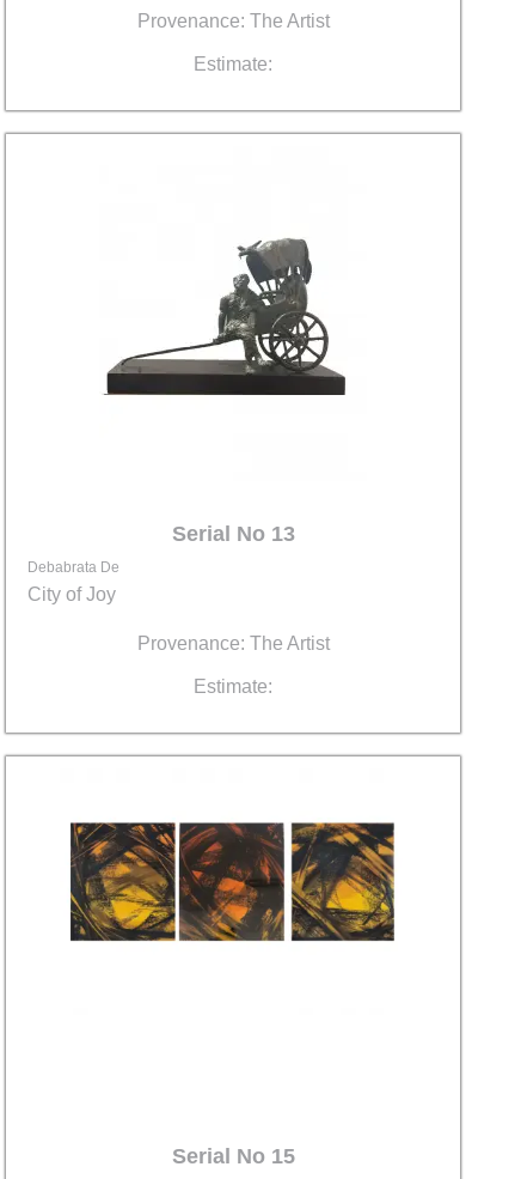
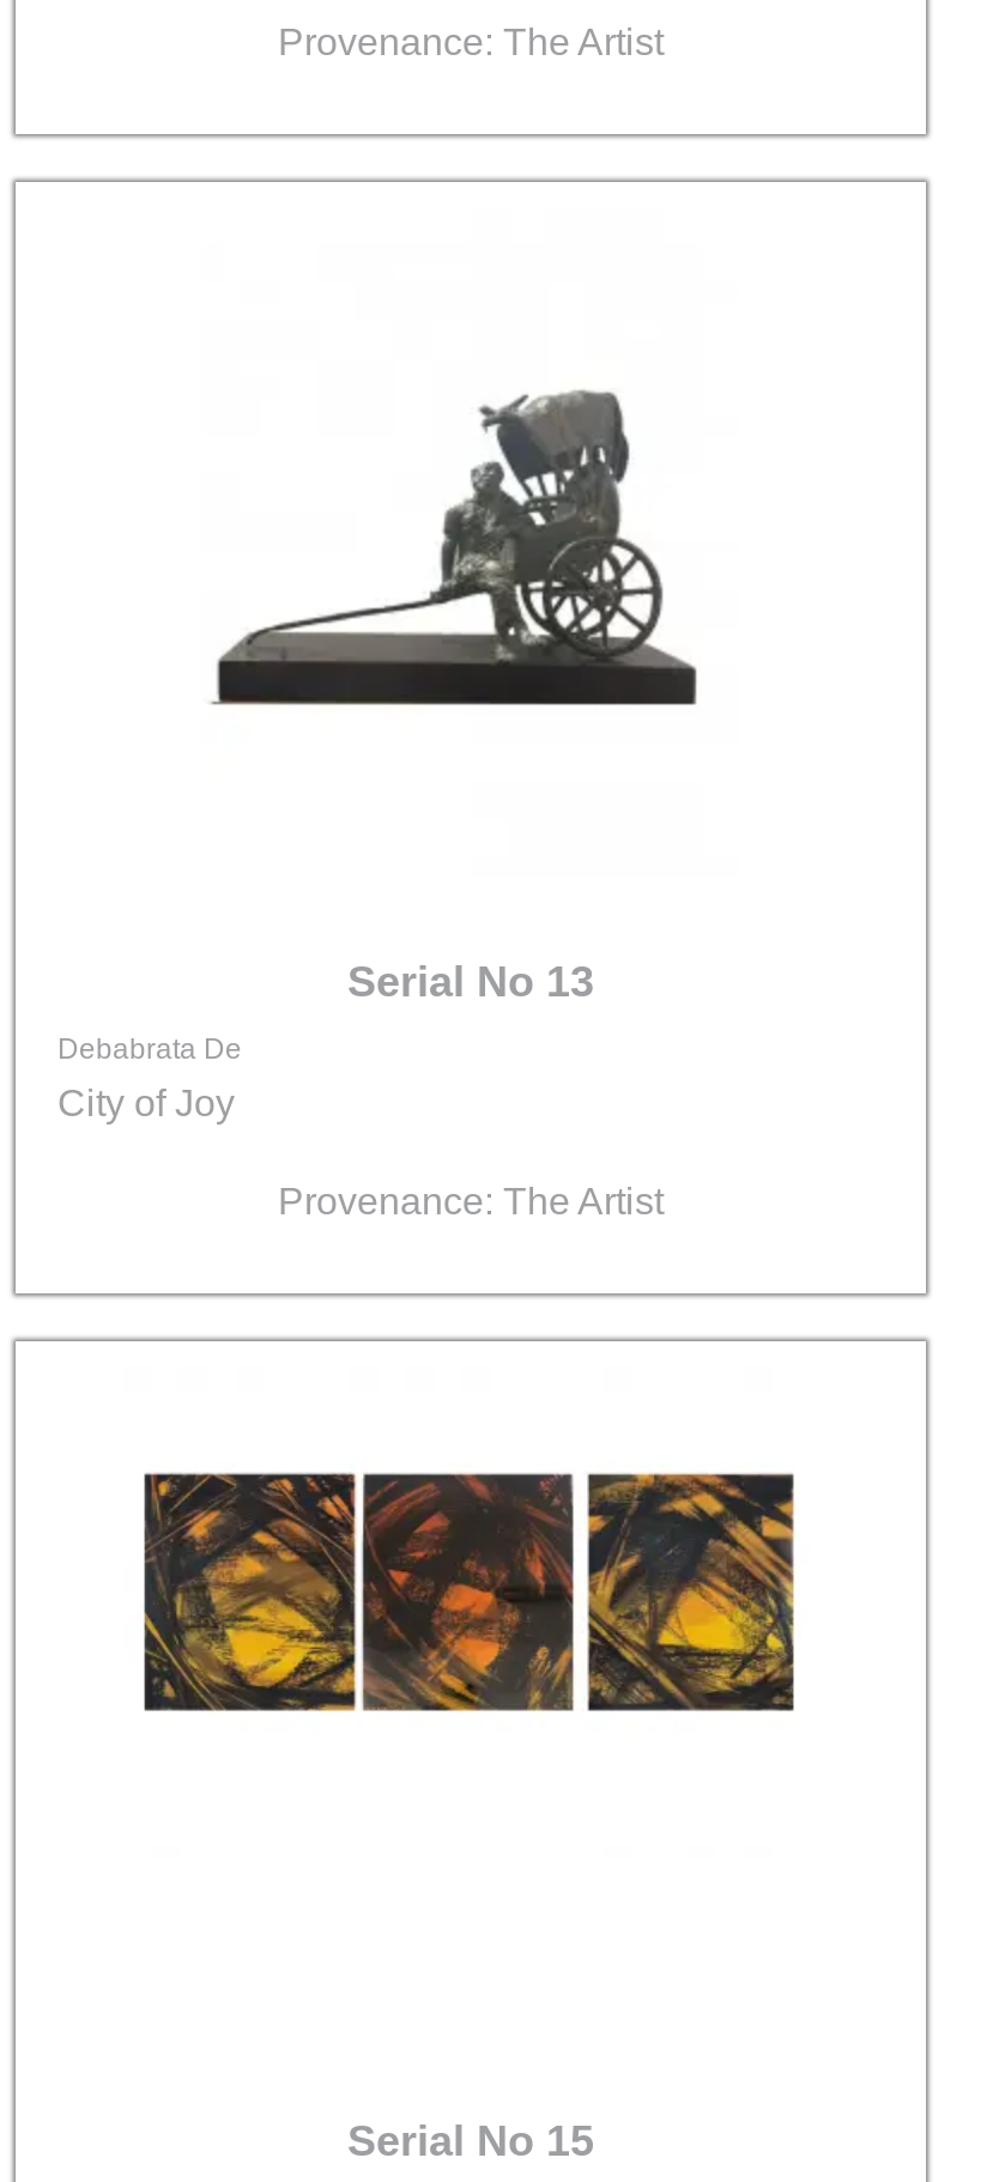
- Estimate:

- Estimate:
